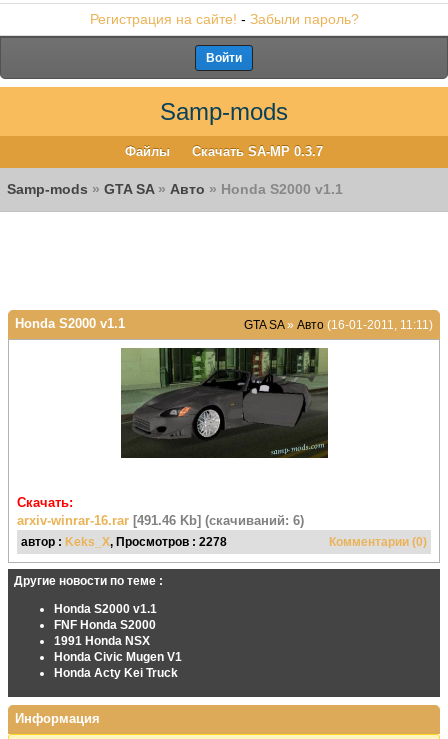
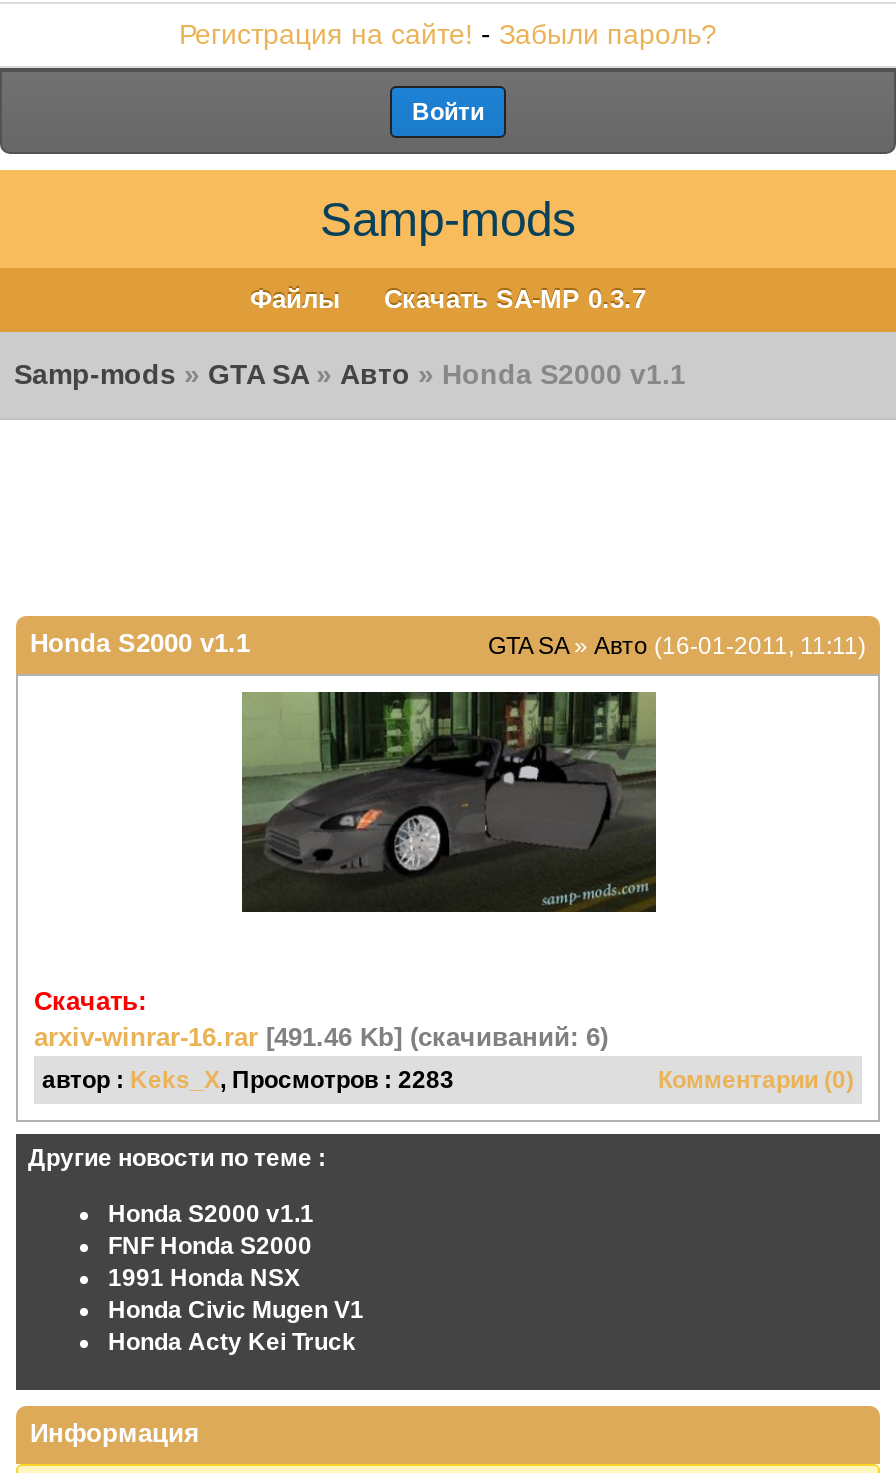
- автор : Keks_X, Просмотров : 2278
+ автор : Keks_X, Просмотров : 2283
